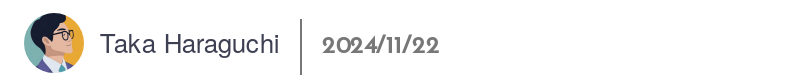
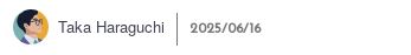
- Taka Haraguchi 2024/11/22
+ Taka Haraguchi 2025/06/16
